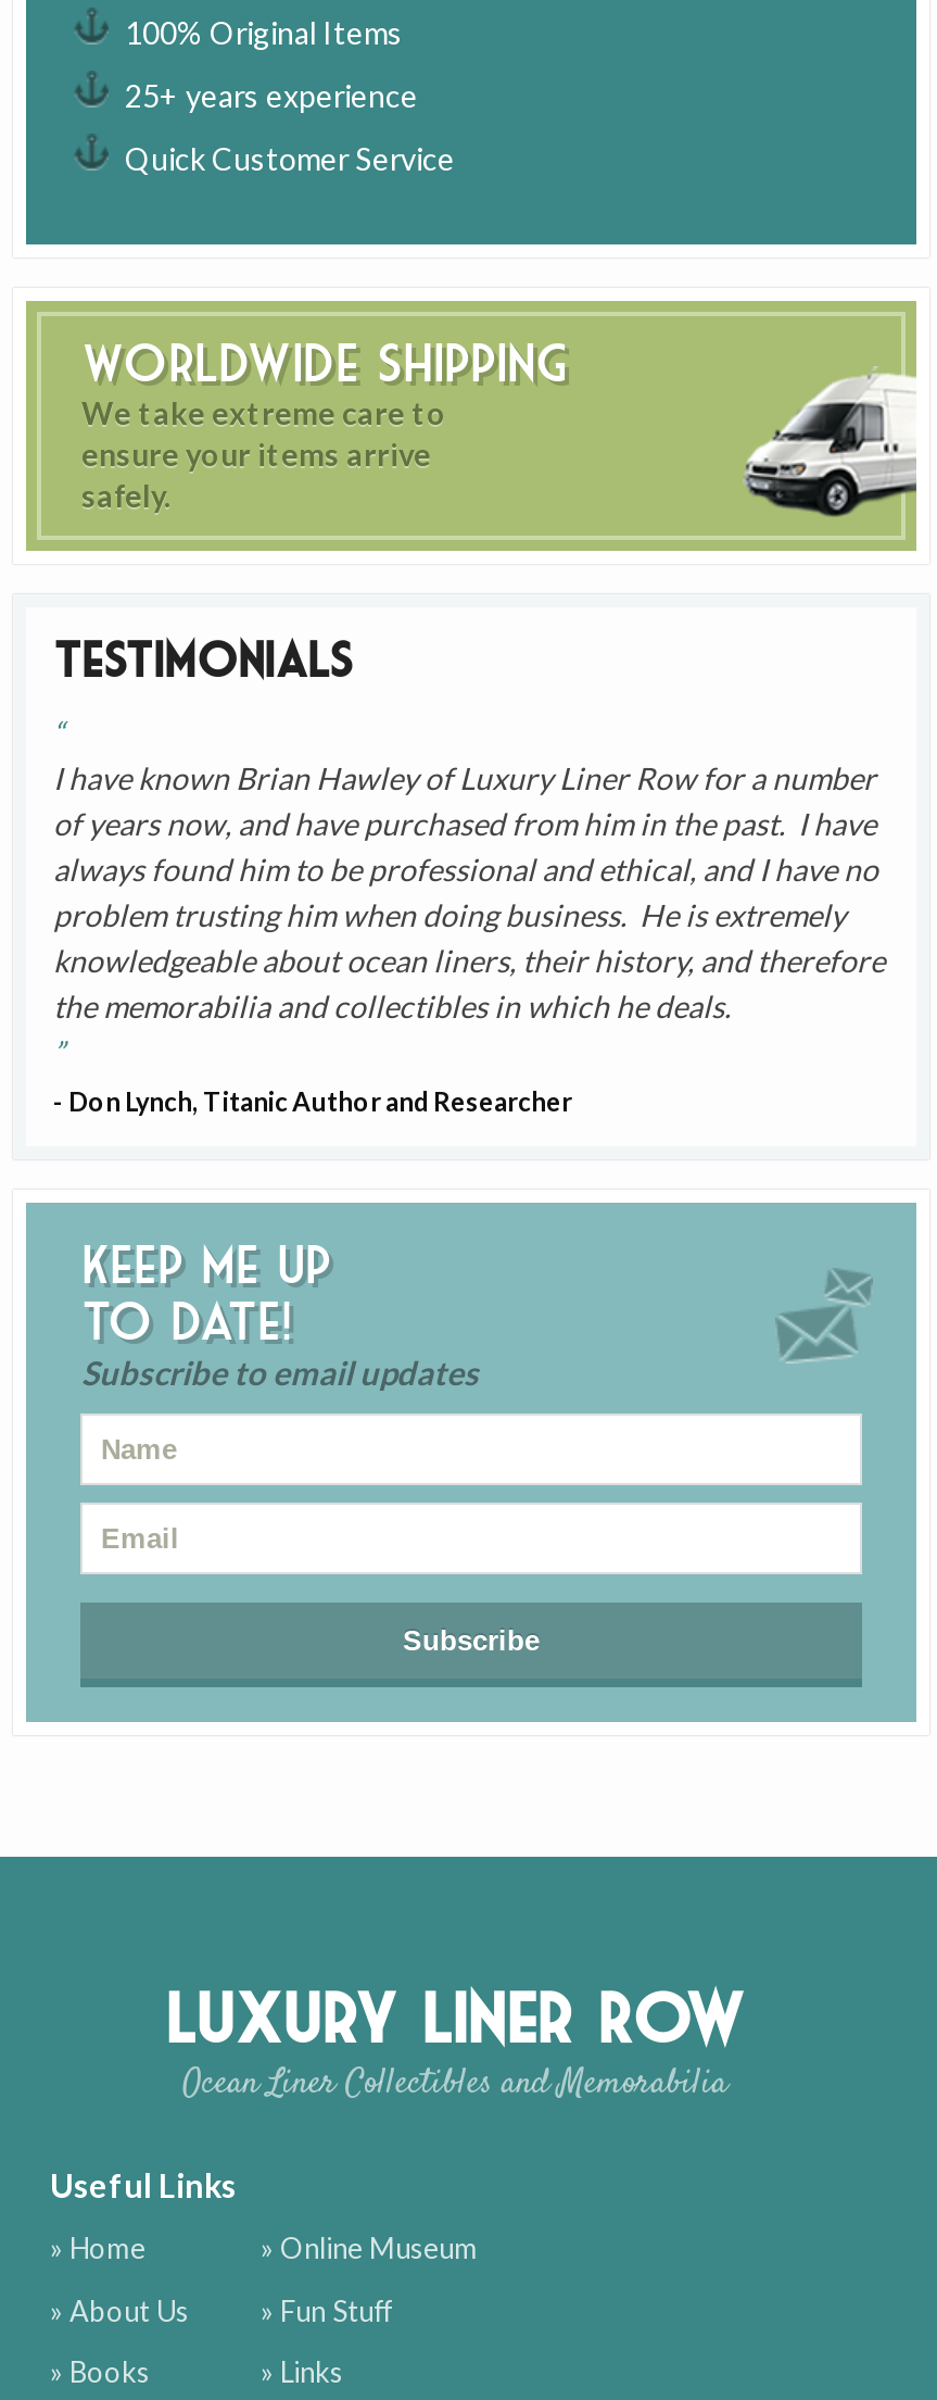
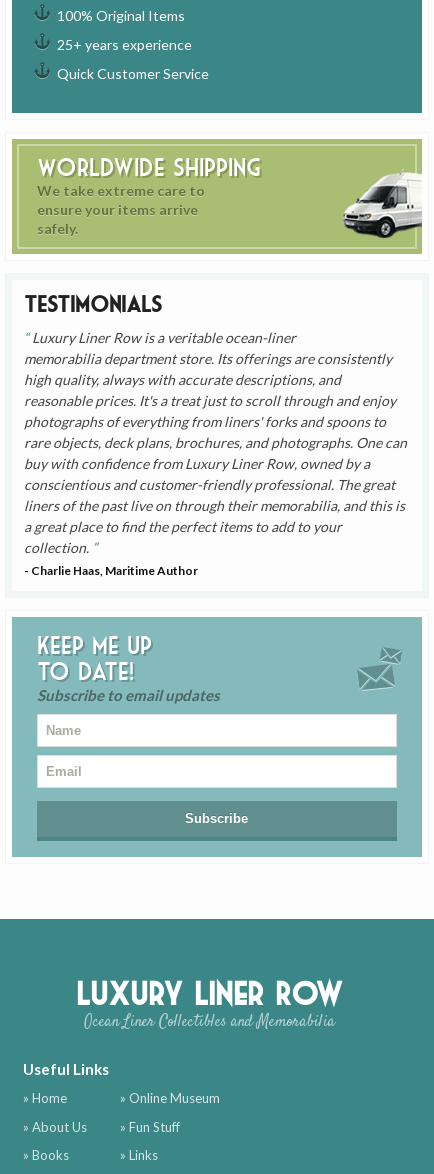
- I have known Brian Hawley of Luxury Liner Row for a number
- of years now, and have purchased from him in the past. I have
- always found him to be professional and ethical, and I have no
- problem trusting him when doing business. He is extremely
- knowledgeable about ocean liners, their history, and therefore
- the memorabilia and collectibles in which he deals.
- - Don Lynch, Titanic Author and Researcher
+ Luxury Liner Row is a veritable ocean-liner
+ memorabilia department store. Its offerings are consistently
+ high quality, always with accurate descriptions, and
+ reasonable prices. It's a treat just to scroll through and enjoy
+ photographs of everything from liners' forks and spoons to
+ rare objects, deck plans, brochures, and photographs. One can
+ buy with confidence from Luxury Liner Row, owned by a
+ conscientious and customer-friendly professional. The great
+ liners of the past live on through their memorabilia, and this is
+ a great place to find the perfect items to add to your
+ collection.
+ - Charlie Haas, Maritime Author
